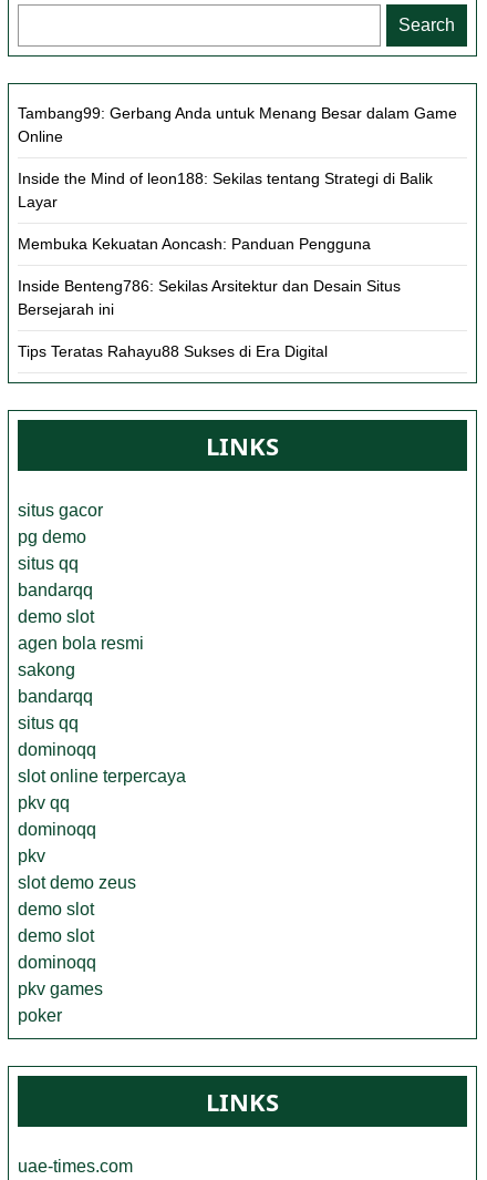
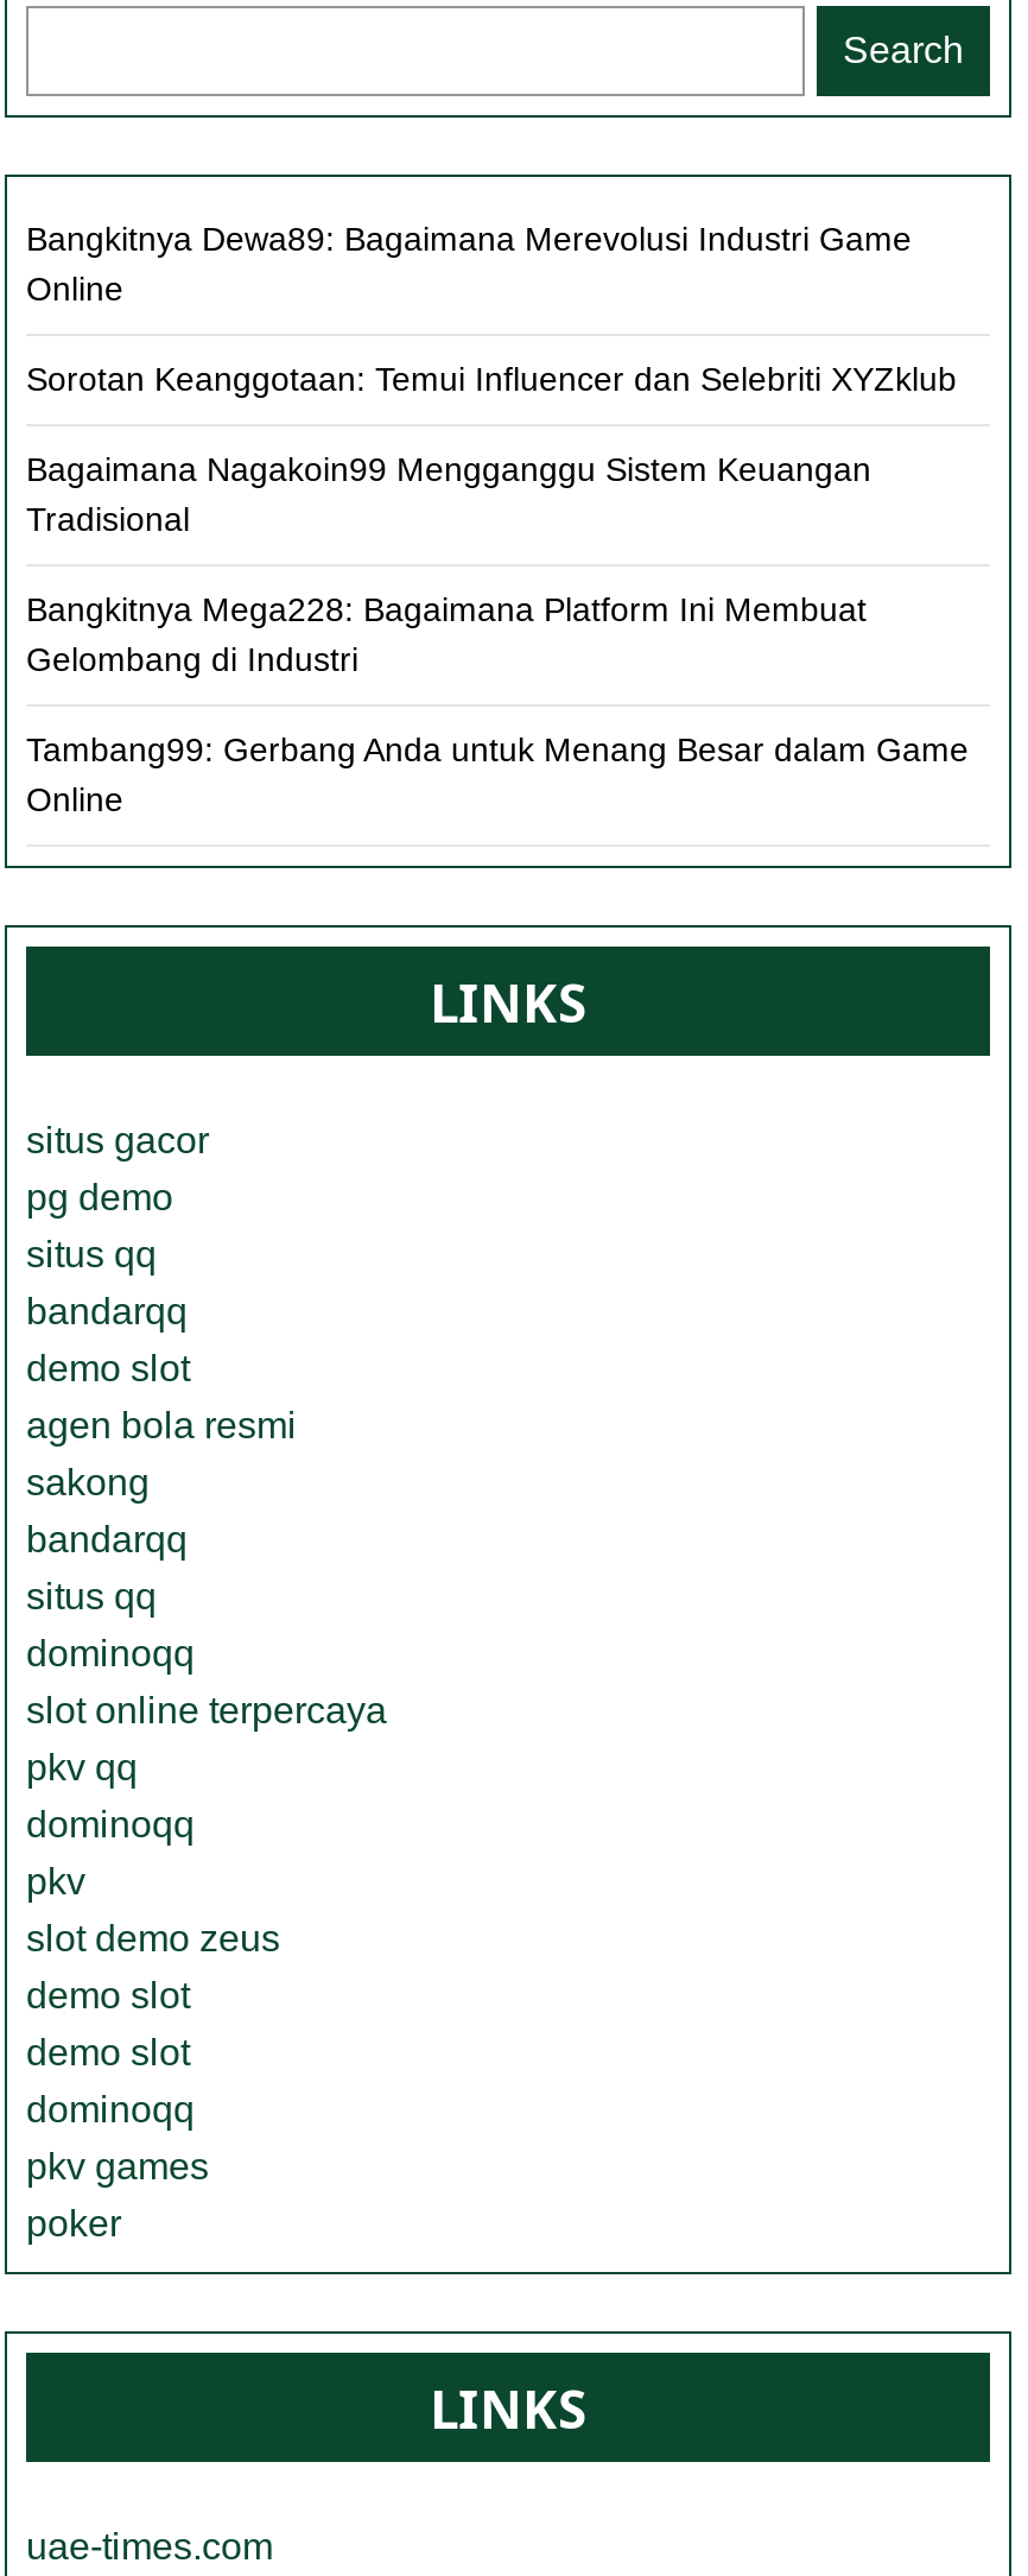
+ Bangkitnya Dewa89: Bagaimana Merevolusi Industri Game
+ Online
+ Sorotan Keanggotaan: Temui Influencer dan Selebriti XYZklub
+ Bagaimana Nagakoin99 Mengganggu Sistem Keuangan
+ Tradisional
+ Bangkitnya Mega228: Bagaimana Platform Ini Membuat
+ Gelombang di Industri

moved down: Tambang99: Gerbang Anda untuk Menang Besar dalam Game | Online

- Inside the Mind of leon188: Sekilas tentang Strategi di Balik
- Layar
- Membuka Kekuatan Aoncash: Panduan Pengguna
- Inside Benteng786: Sekilas Arsitektur dan Desain Situs
- Bersejarah ini
- Tips Teratas Rahayu88 Sukses di Era Digital
